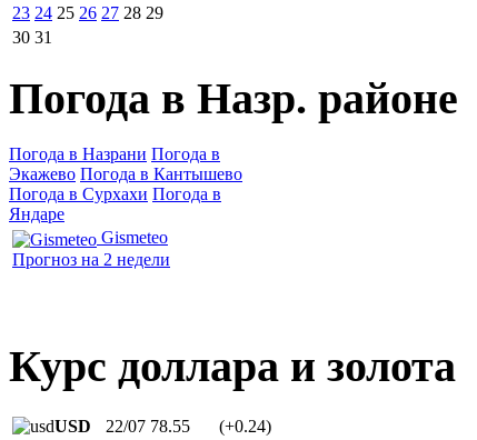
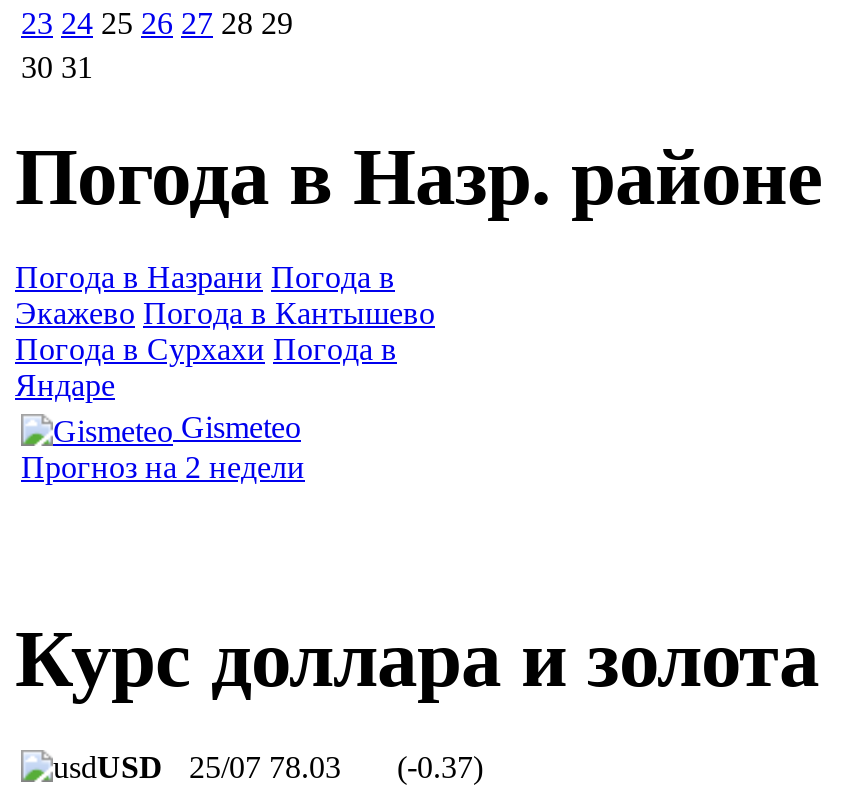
- 22/07 78.55
+ 25/07 78.03

- (+0.24)
+ (-0.37)
